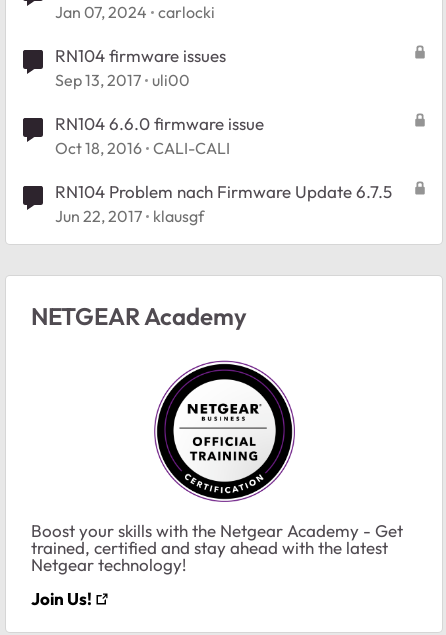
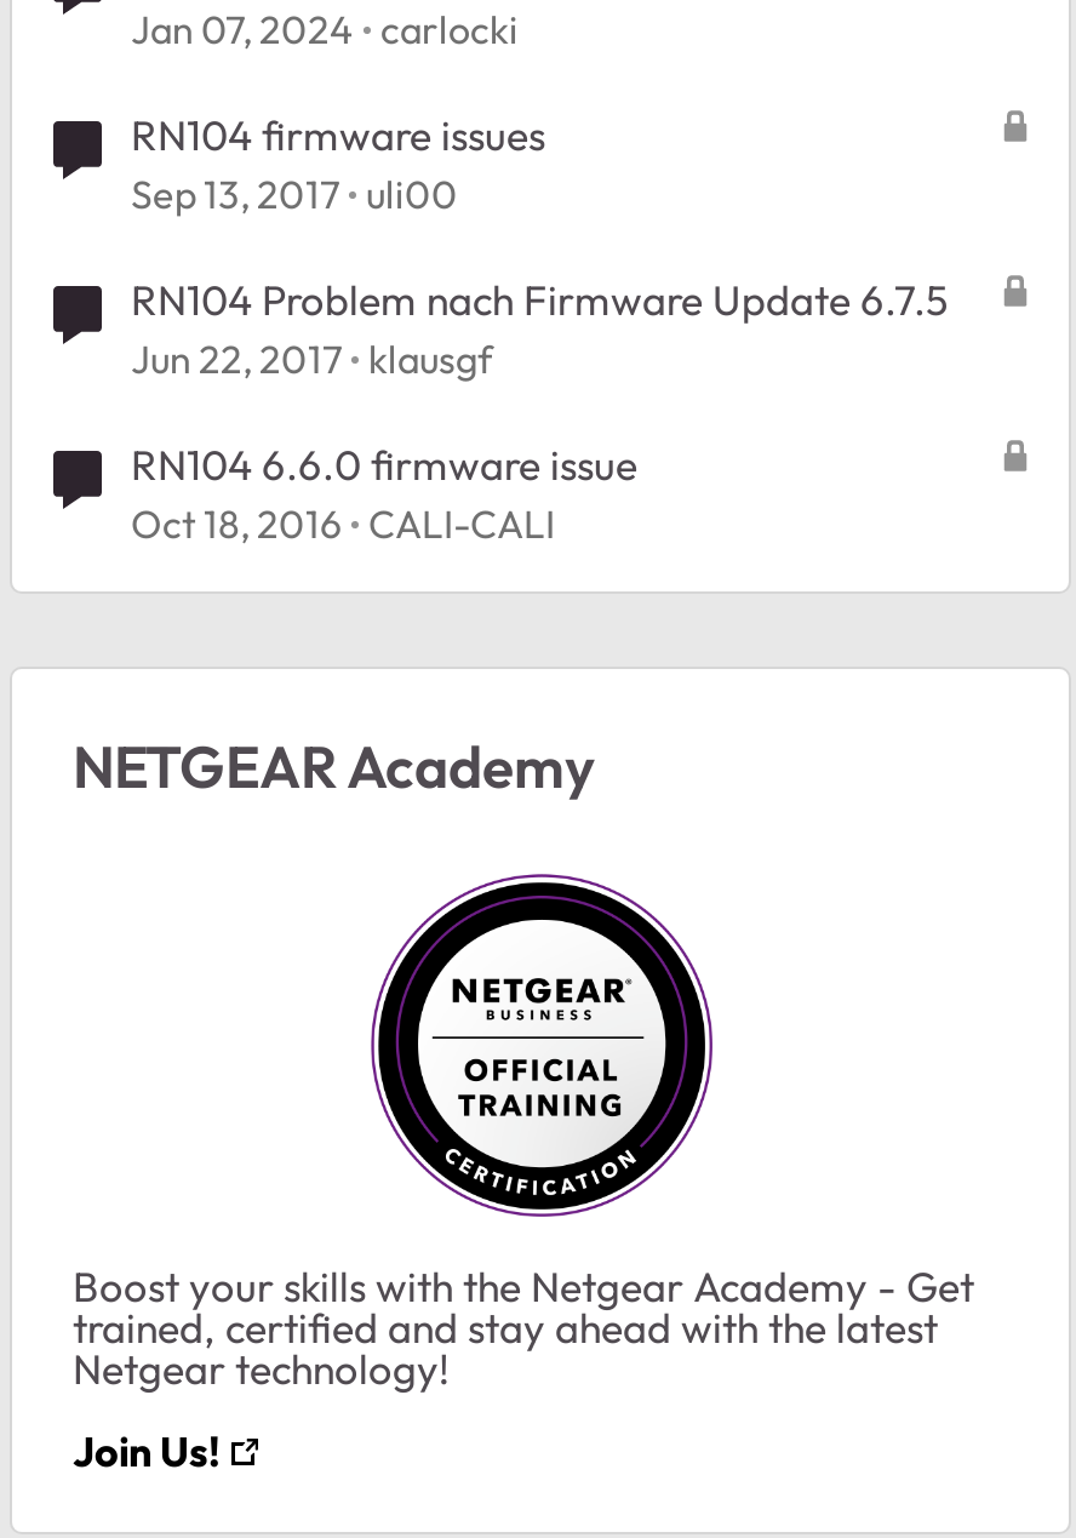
moved down: RN104 6.6.0 firmware issue | Oct 18, 2016 CALI-CALI

moved up: RN104 Problem nach Firmware Update 6.7.5 | Jun 22, 2017 klausgf
